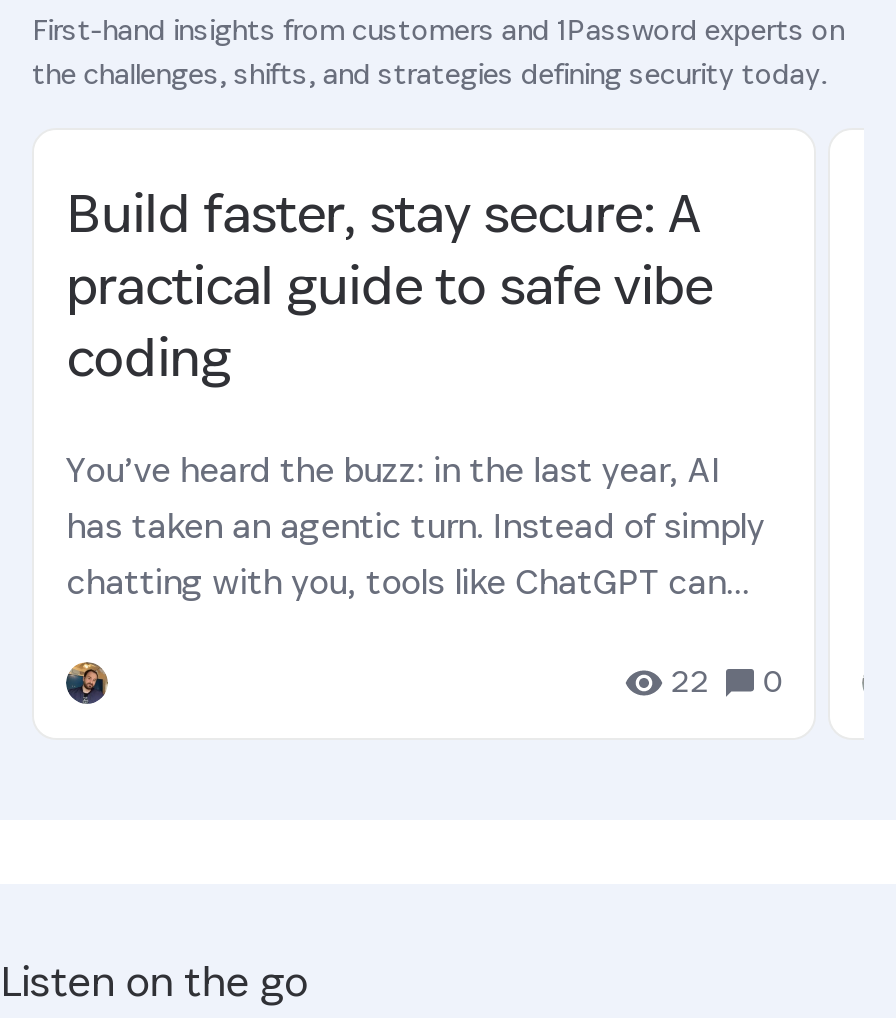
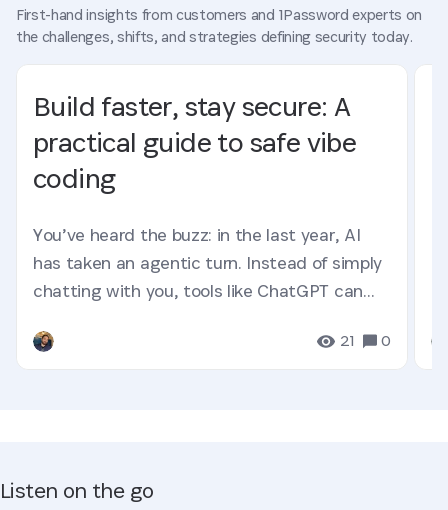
- 22
+ 21
